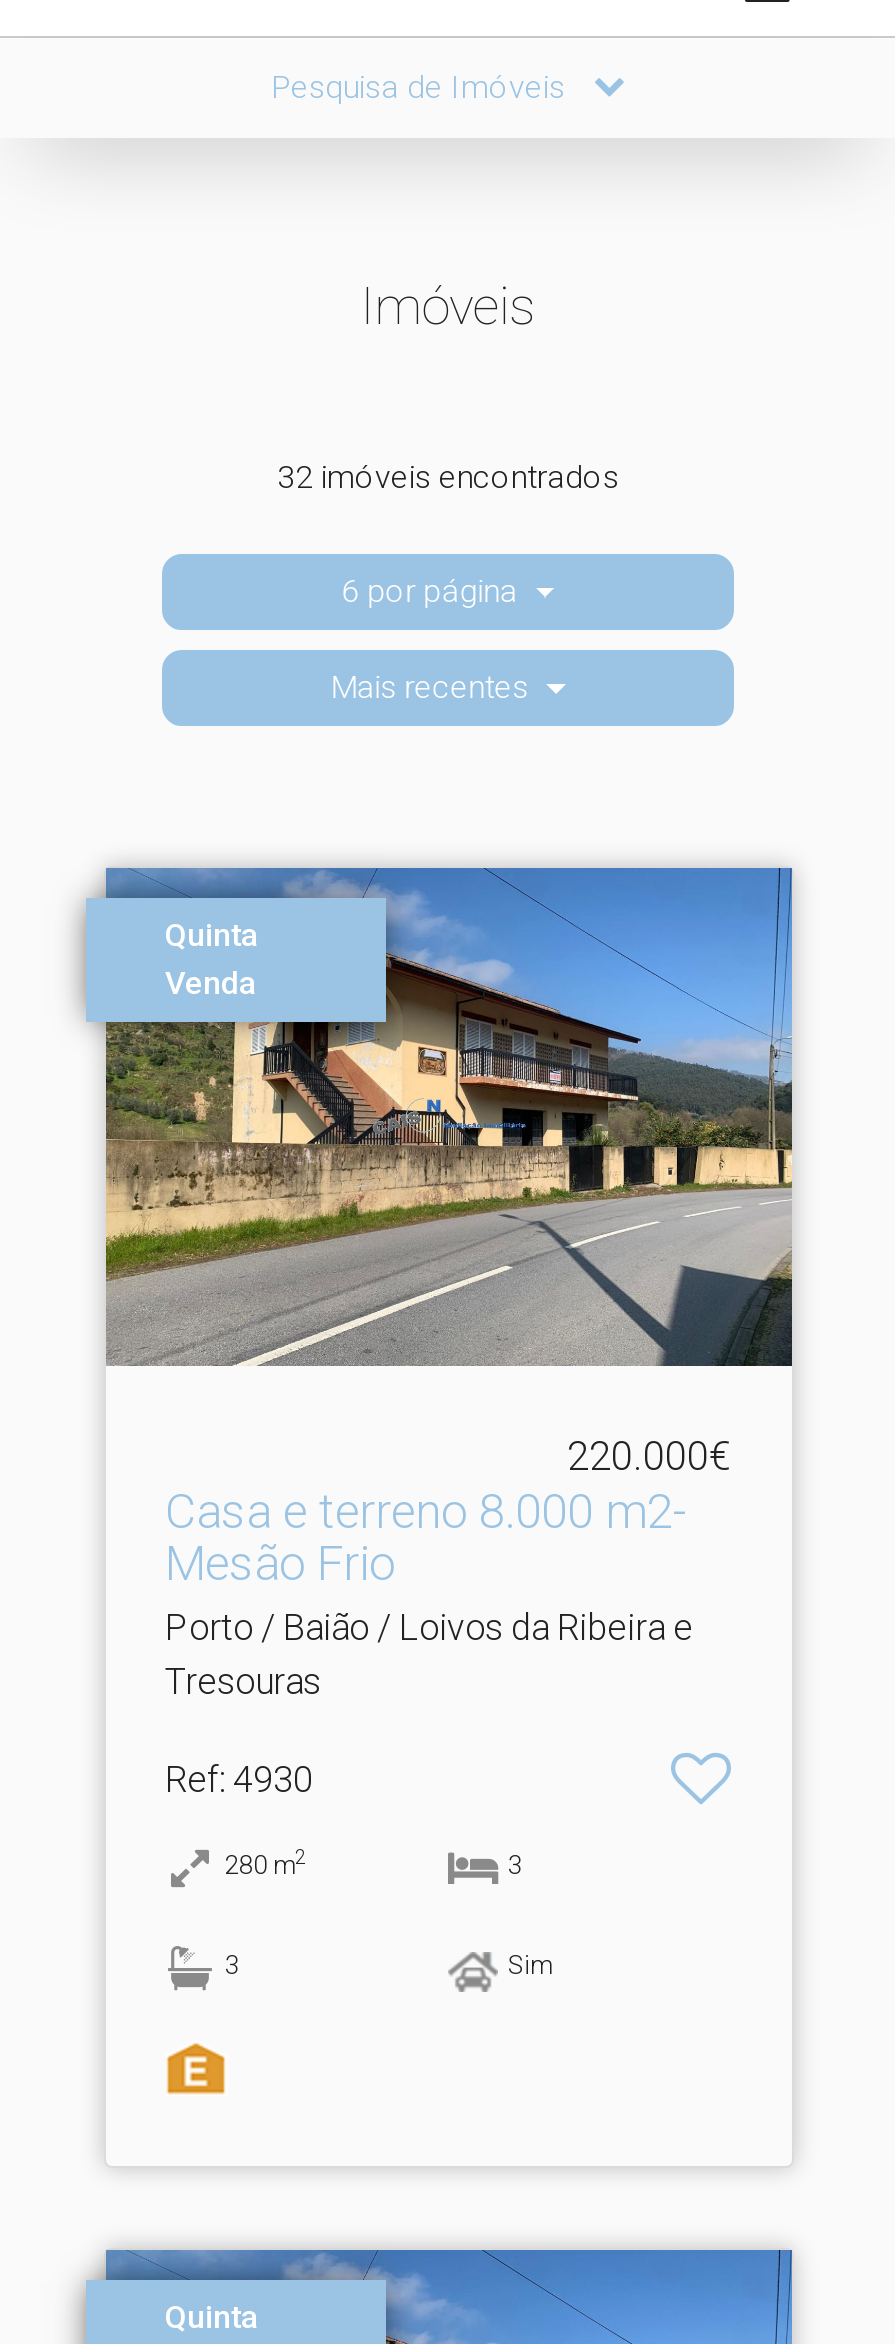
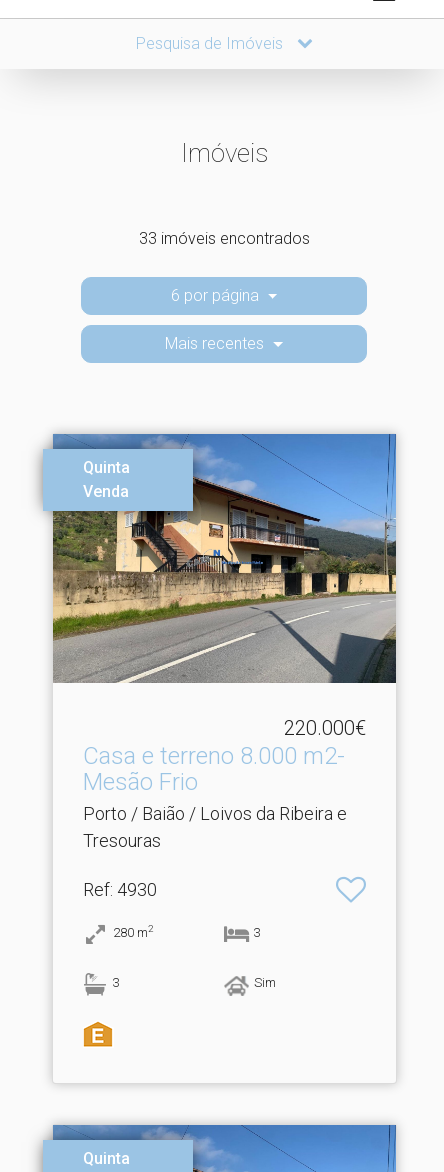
- 32 imóveis encontrados
+ 33 imóveis encontrados
